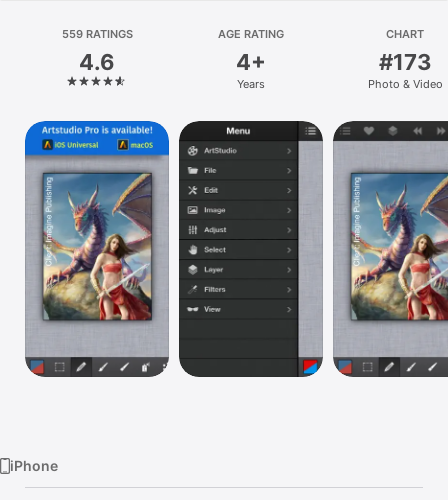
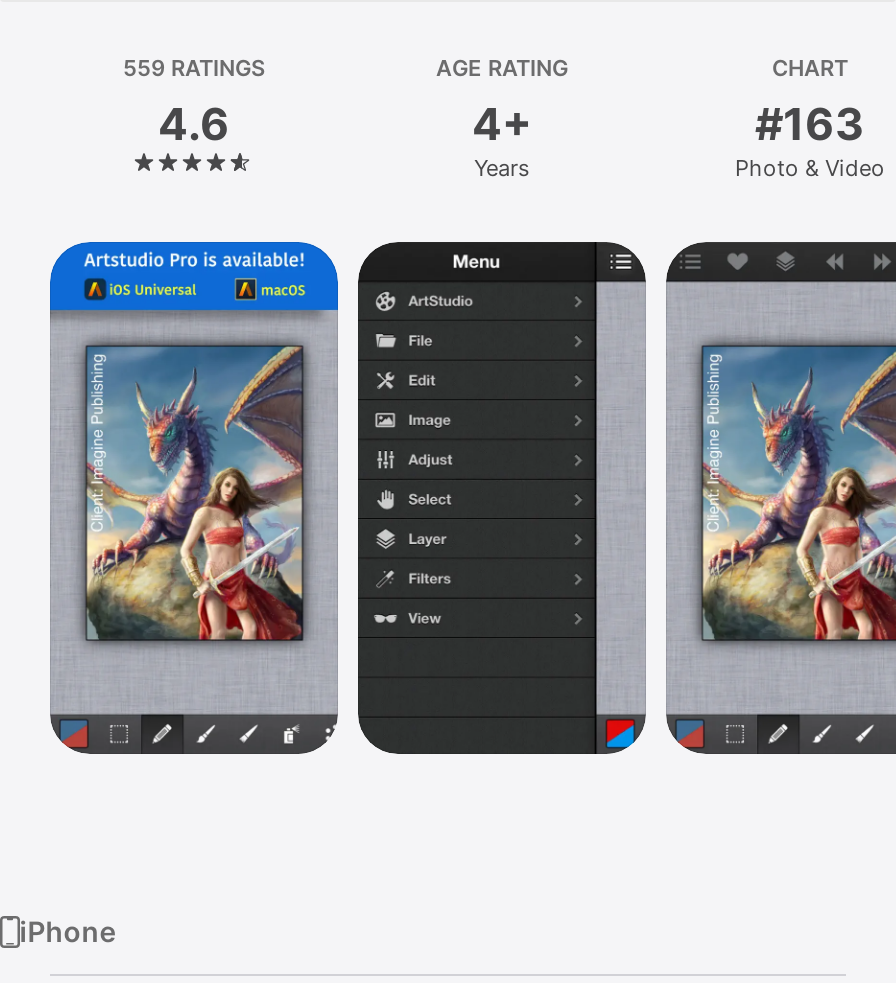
- #173
+ #163
